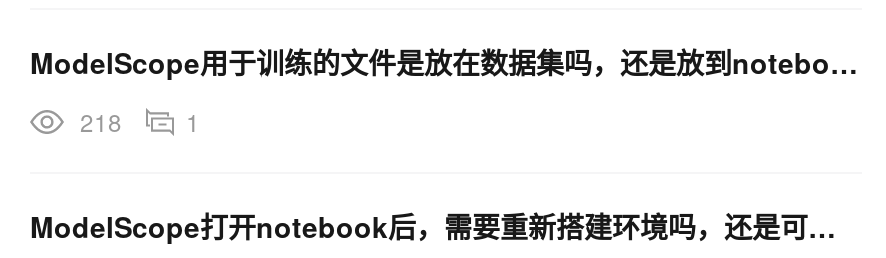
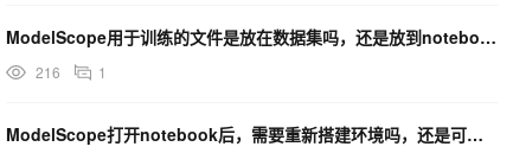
- 218 1
+ 216 1
